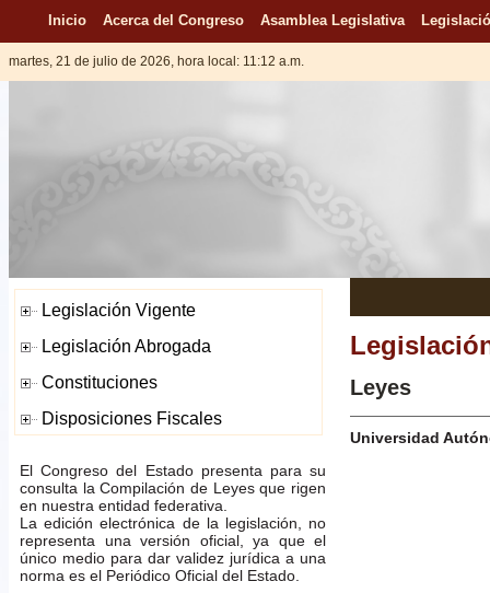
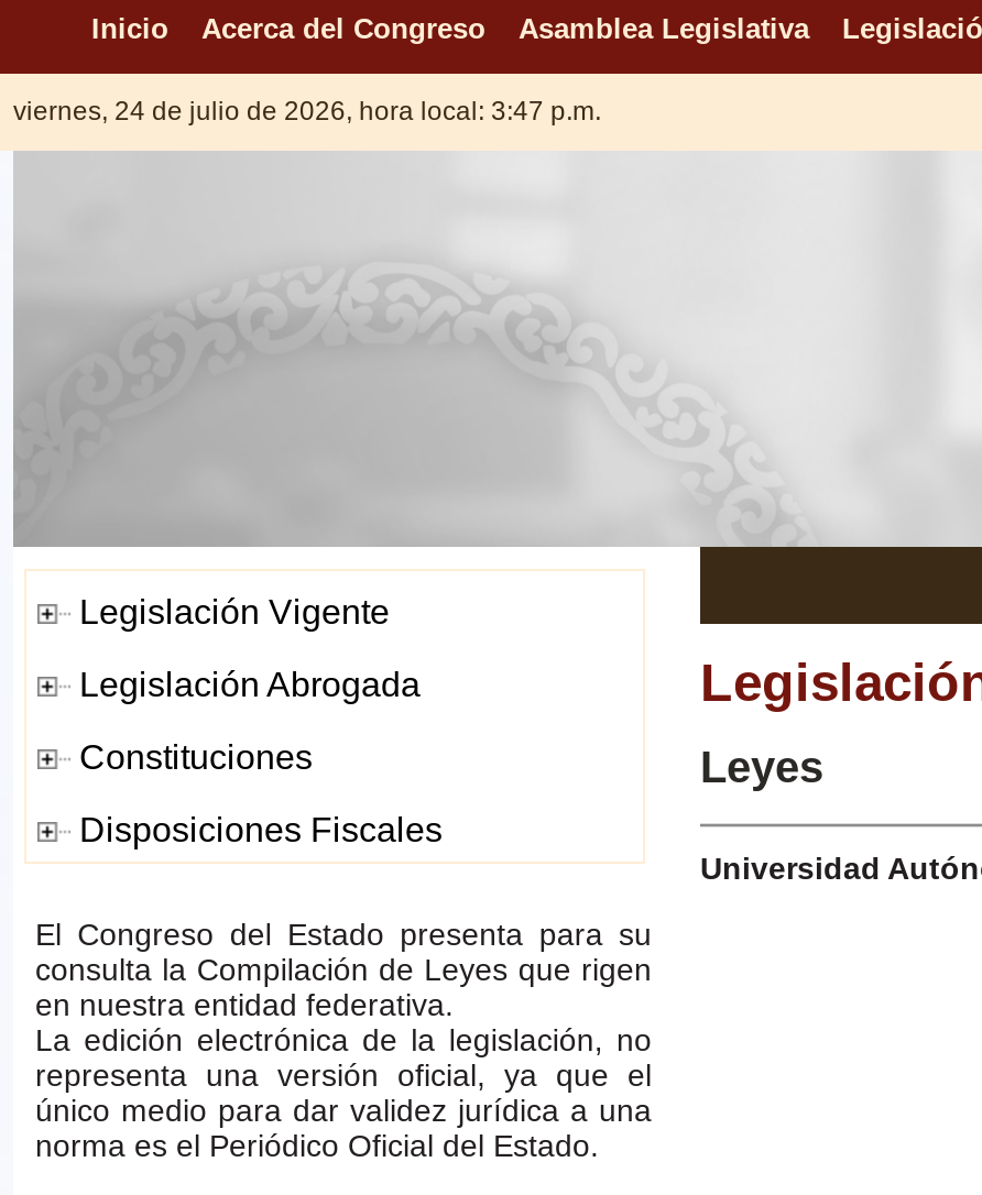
- martes, 21 de julio de 2026, hora local: 11:12 a.m.
+ viernes, 24 de julio de 2026, hora local: 3:47 p.m.
